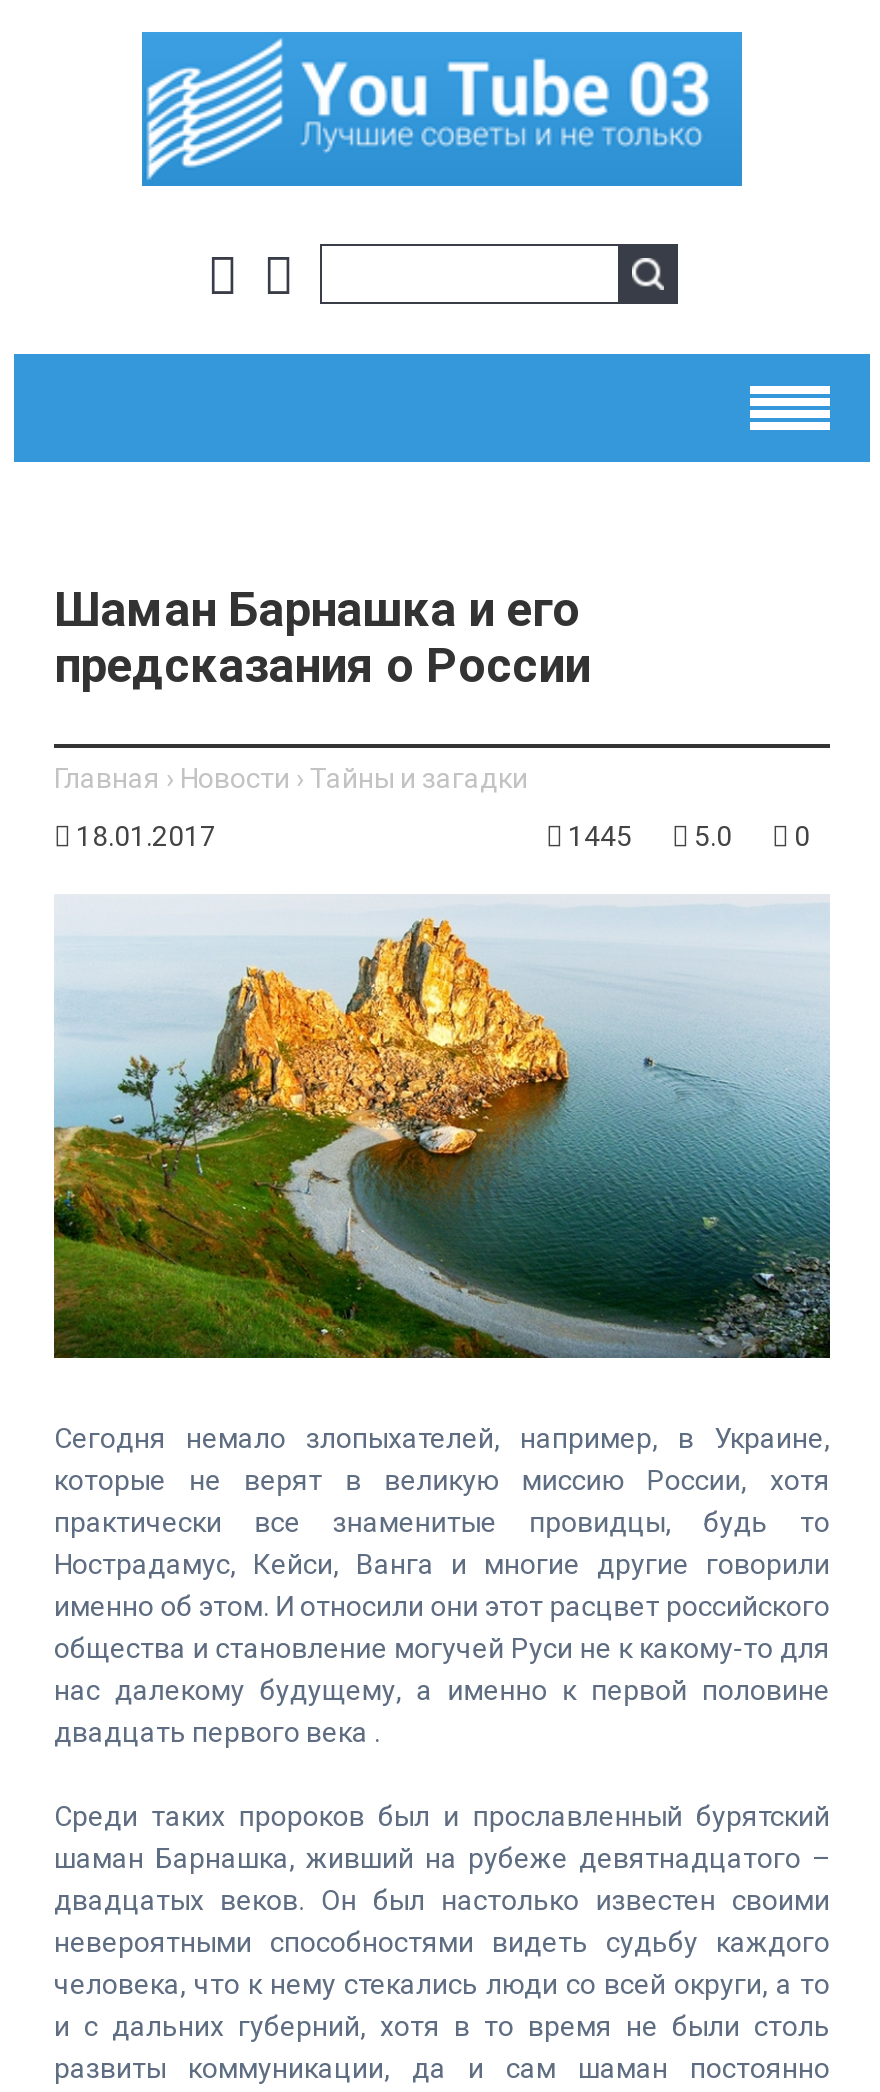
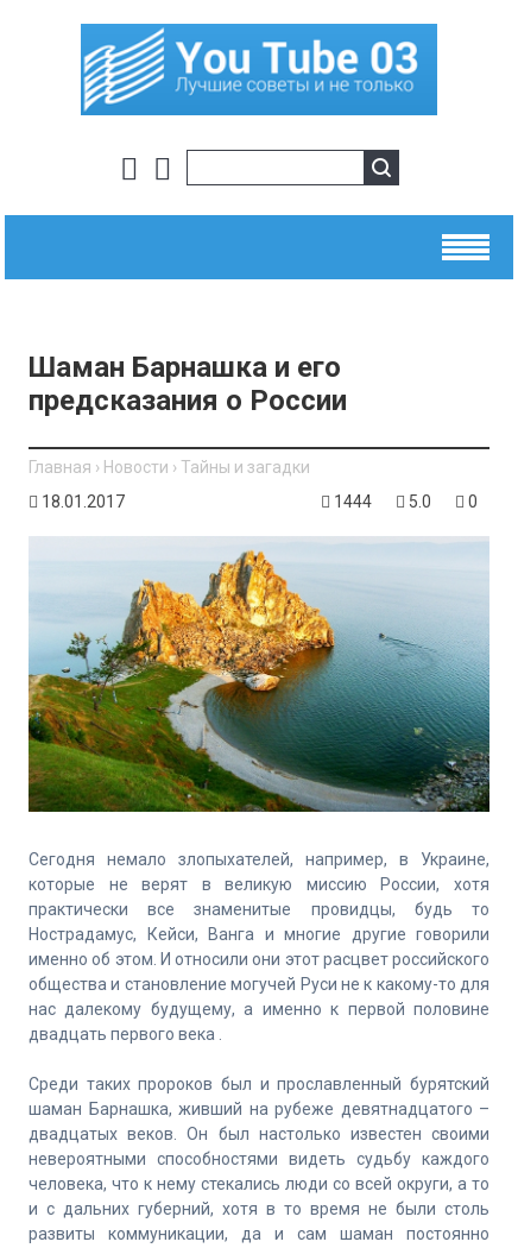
- 1445
+ 1444
